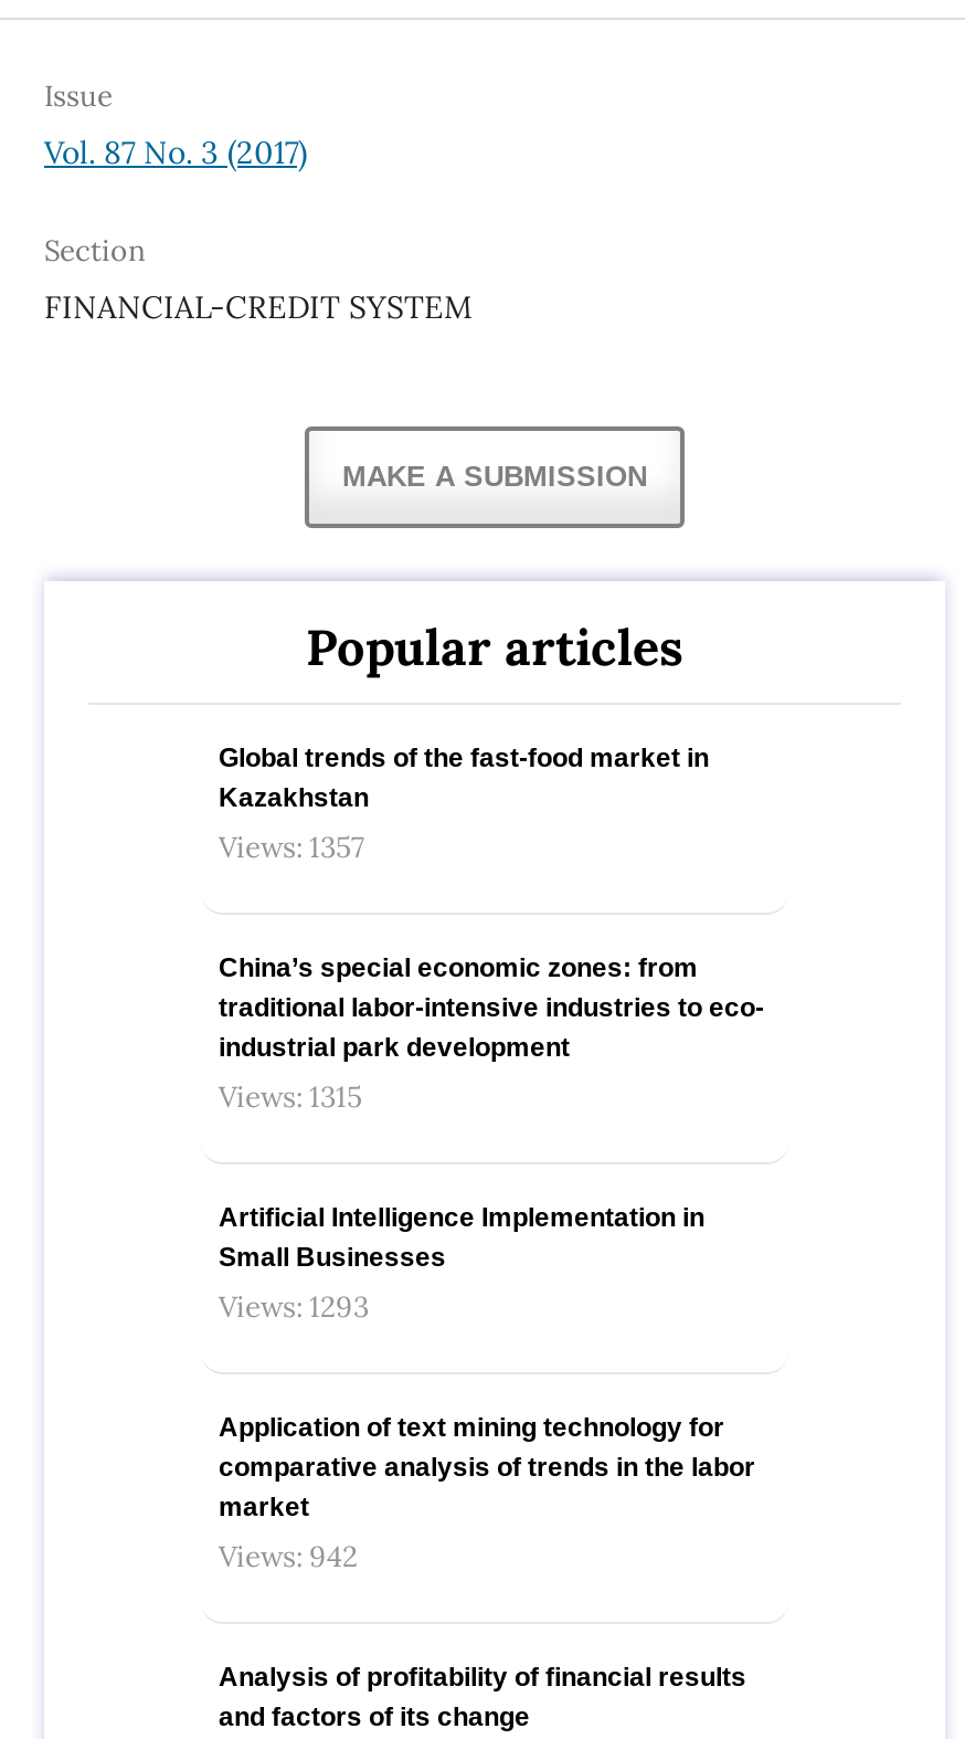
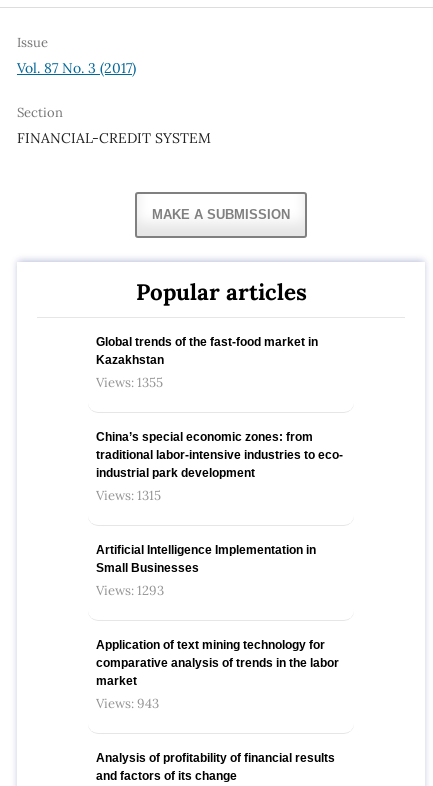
- Views: 1357
+ Views: 1355

- Views: 942
+ Views: 943
